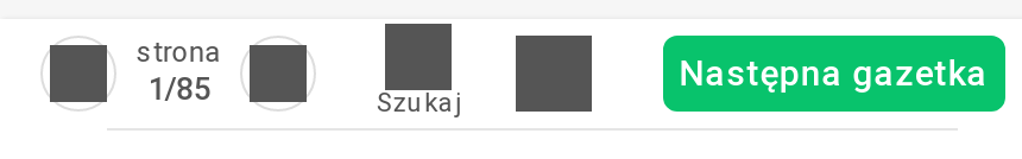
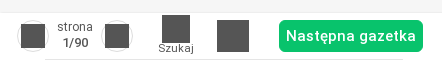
- 1/85
+ 1/90
